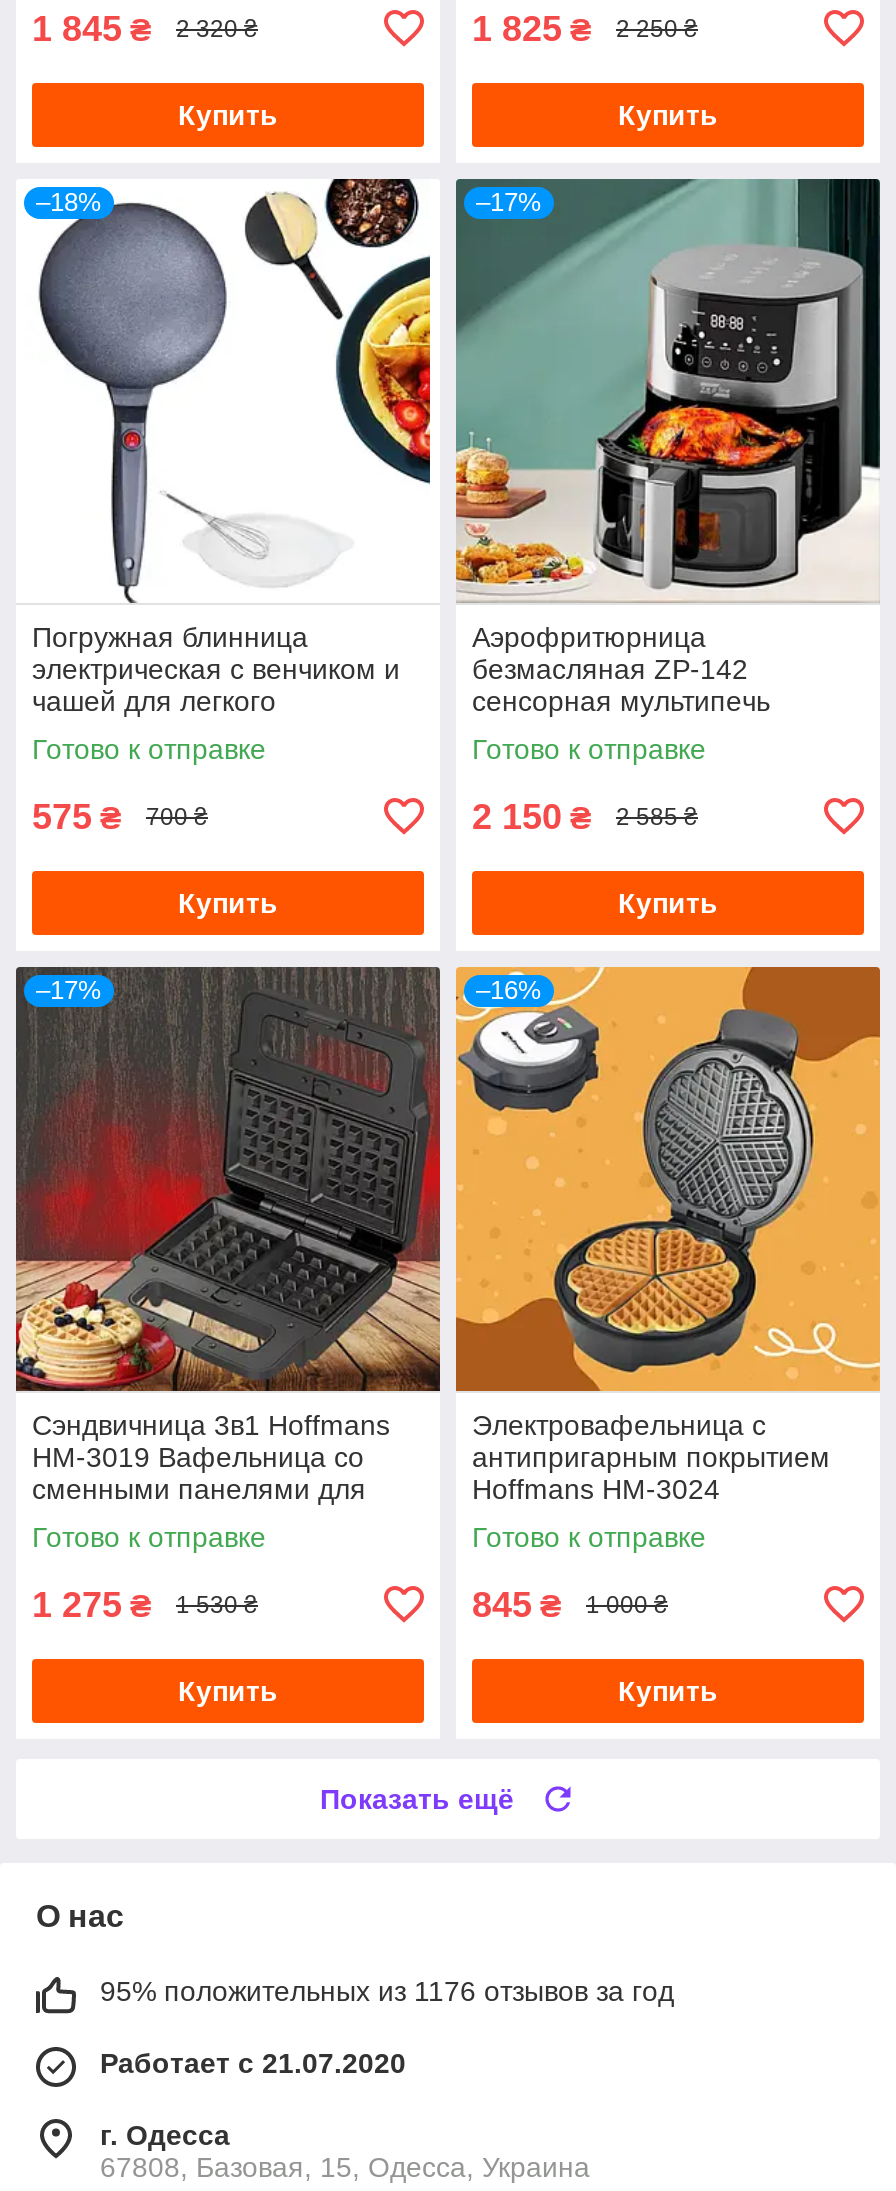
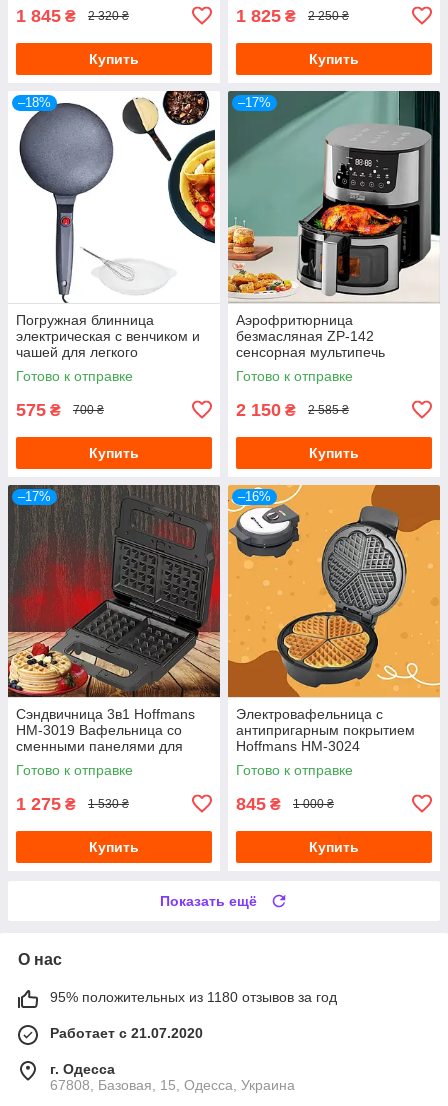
- 95% положительных из 1176 отзывов за год
+ 95% положительных из 1180 отзывов за год
